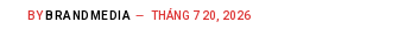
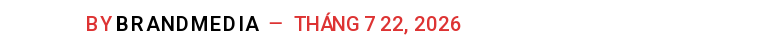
- BY BRANDMEDIA THÁNG 7 20, 2026
+ BY BRANDMEDIA THÁNG 7 22, 2026
